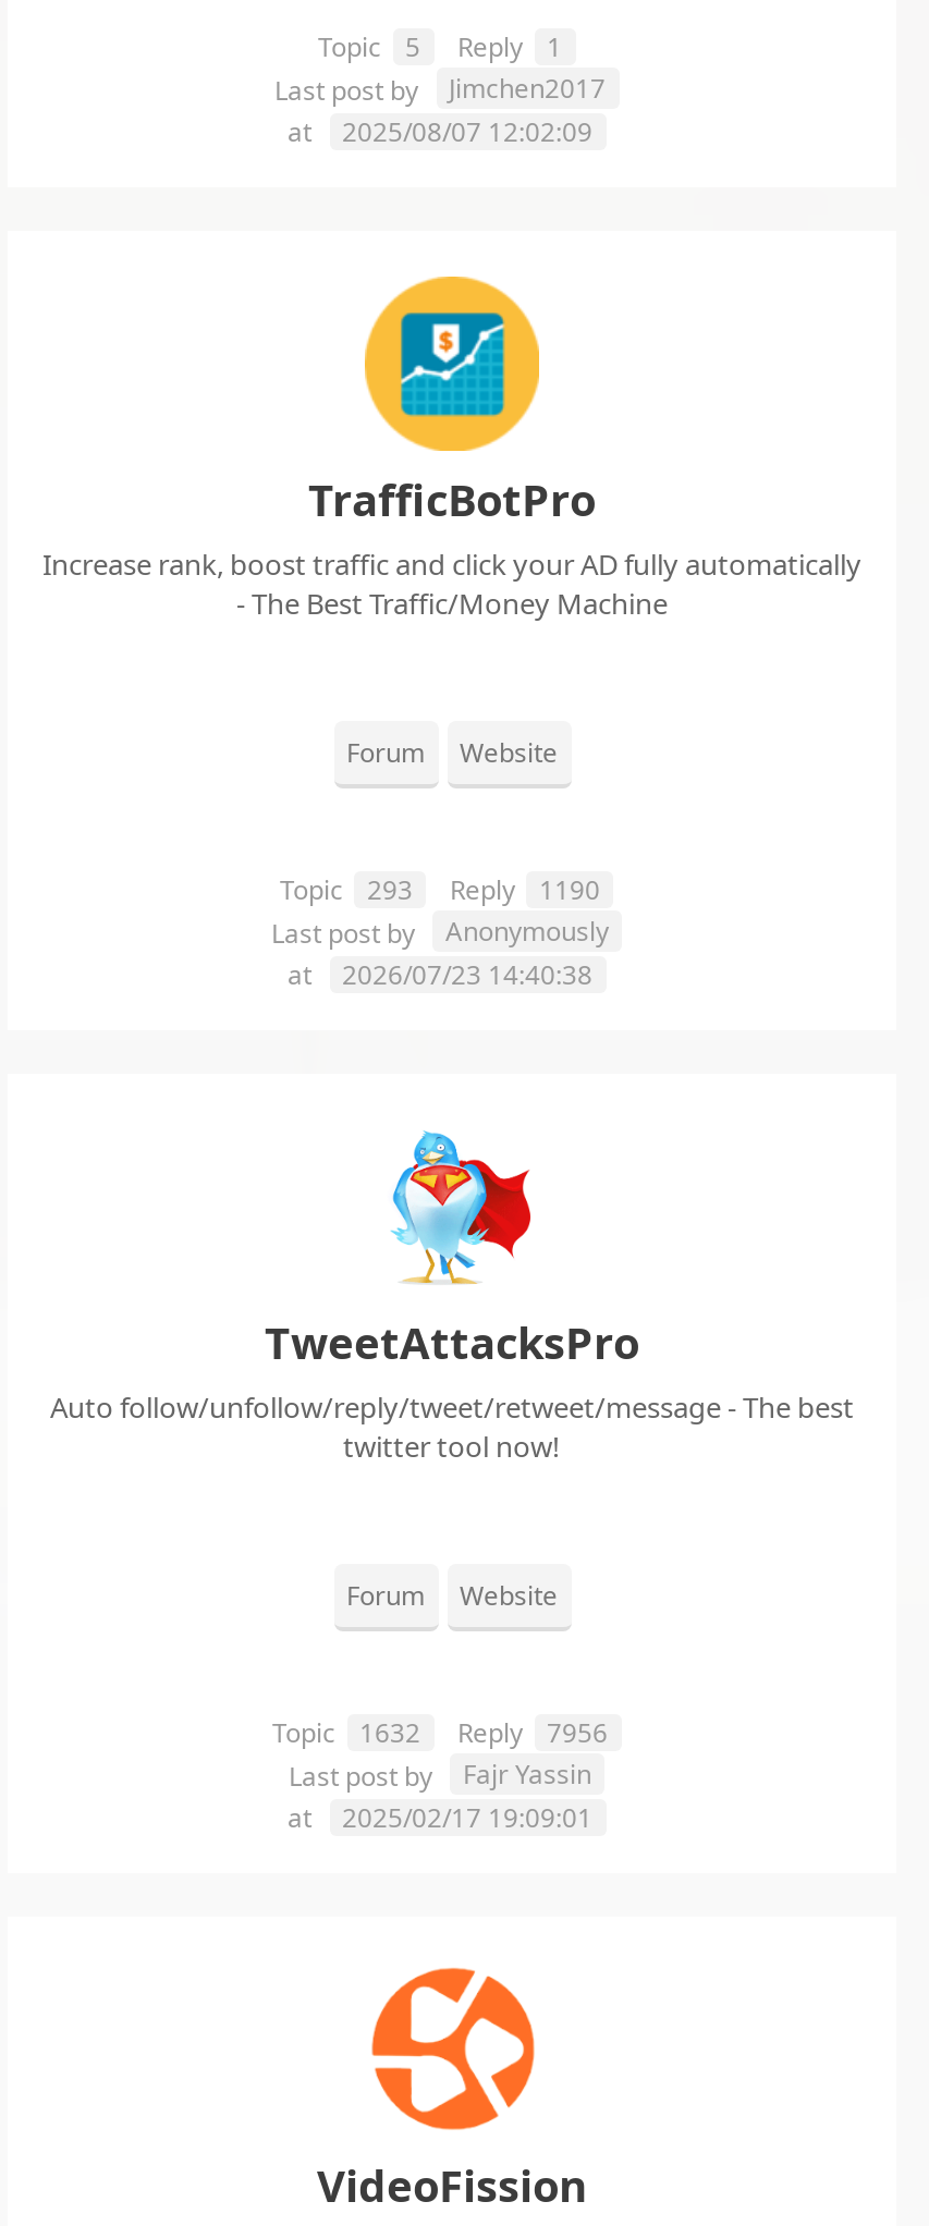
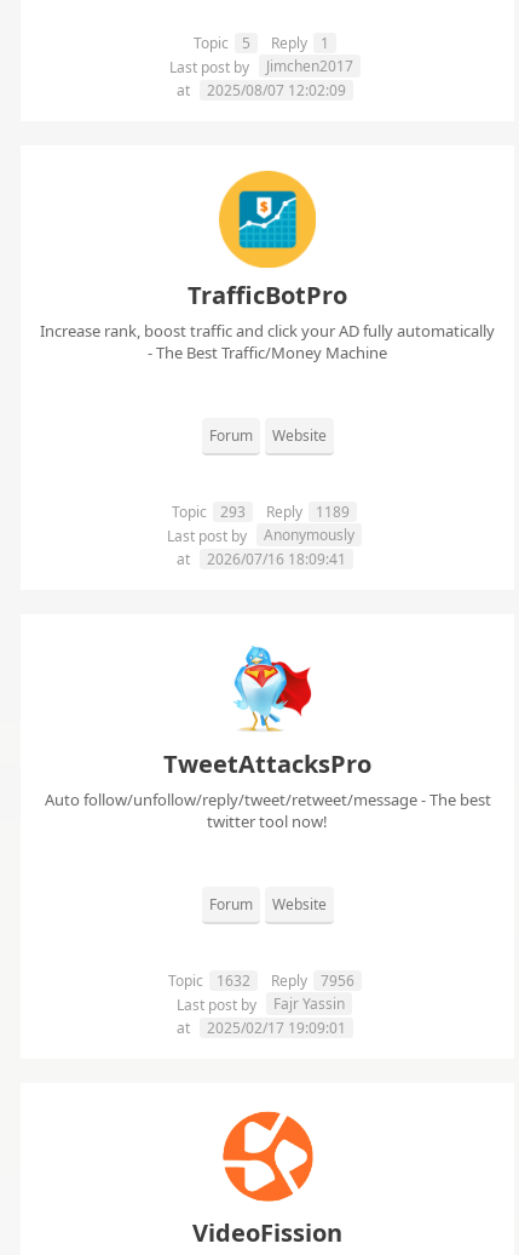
- Topic 293 Reply 1190
+ Topic 293 Reply 1189

- at 2026/07/23 14:40:38
+ at 2026/07/16 18:09:41
